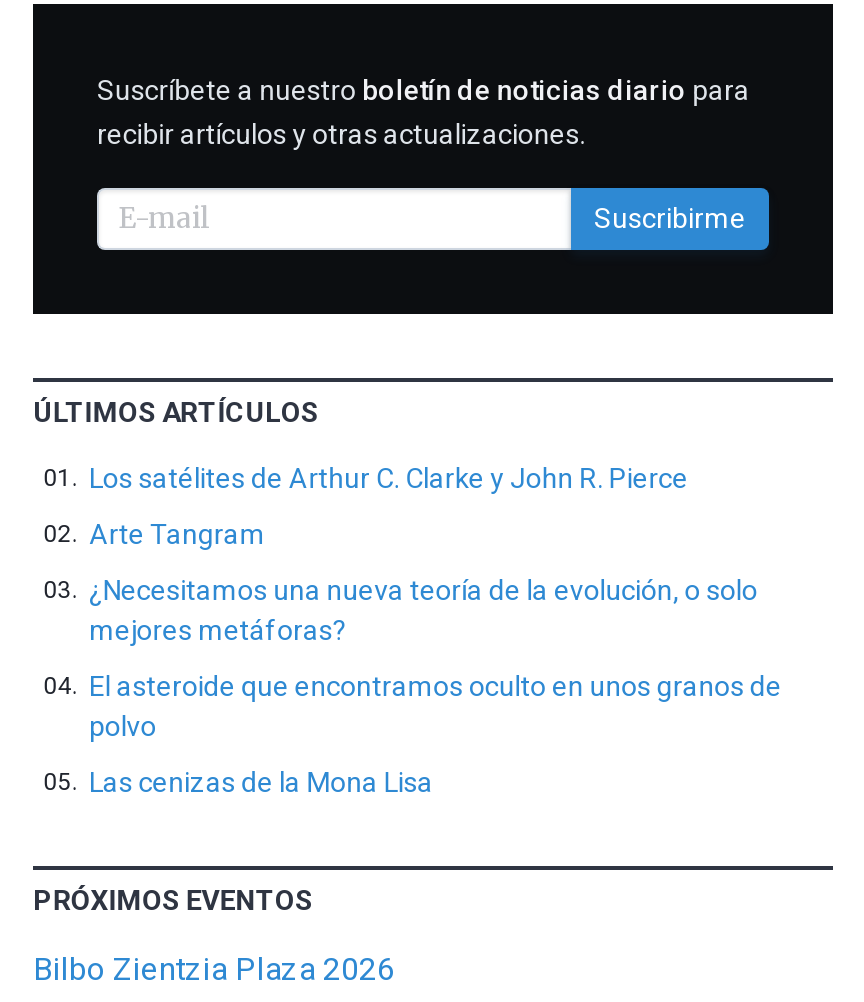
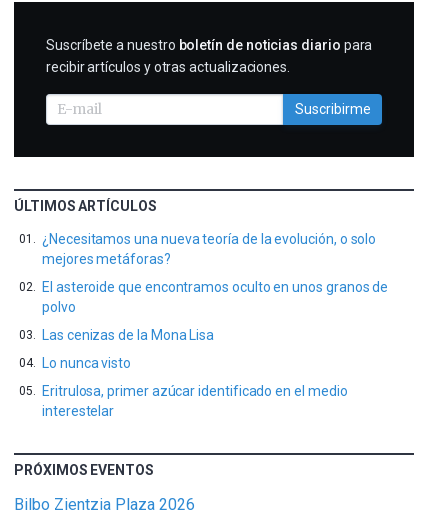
- Los satélites de Arthur C. Clarke y John R. Pierce
- Arte Tangram

moved up: ¿Necesitamos una nueva teoría de la evolución, o solo | mejores metáforas? | El asteroide que encontramos oculto en unos granos de | polvo | Las cenizas de la Mona Lisa

+ Lo nunca visto
+ Eritrulosa, primer azúcar identificado en el medio
+ interestelar
